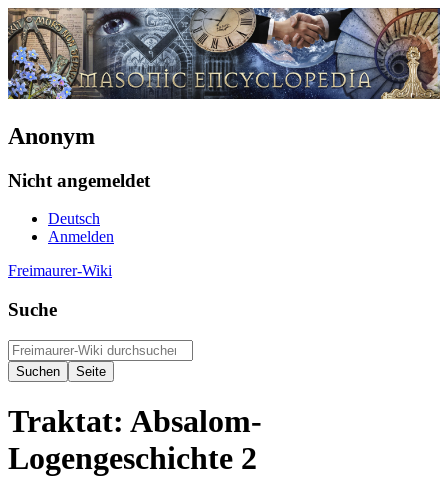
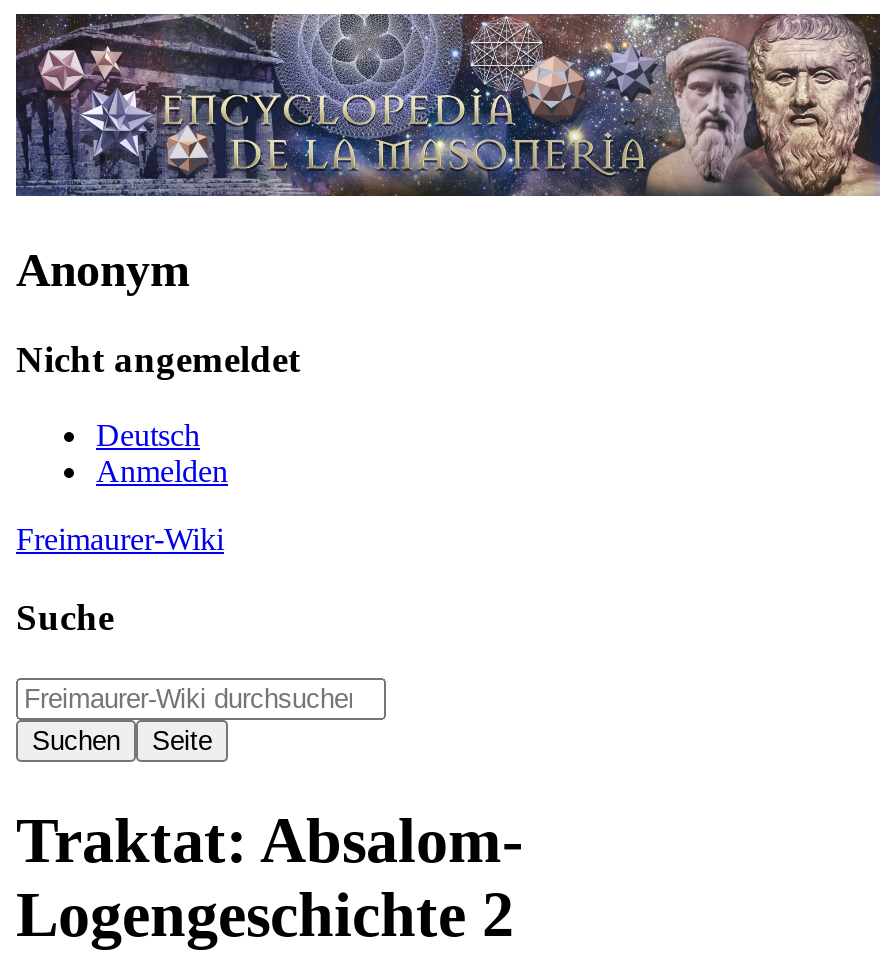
- [image]
+ [image]
